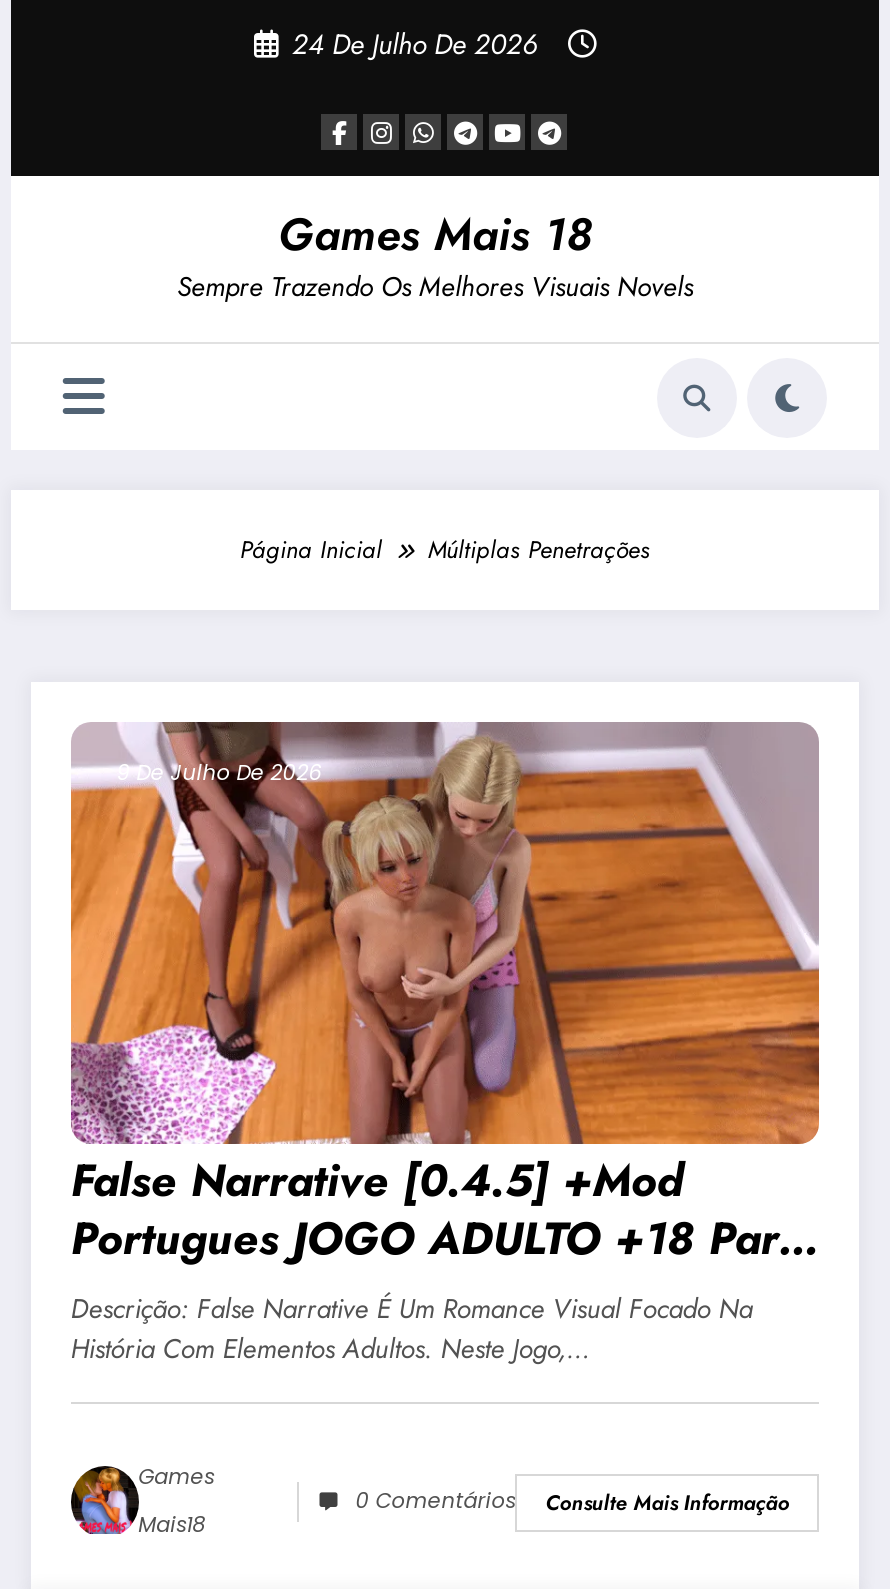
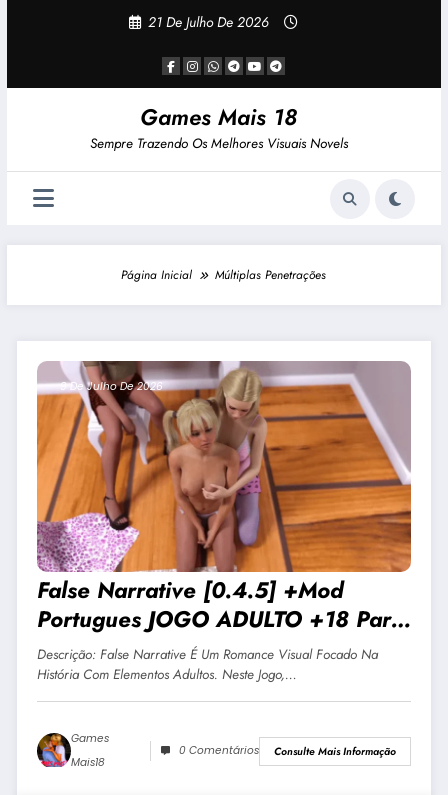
- 24 De Julho De 2026
+ 21 De Julho De 2026
